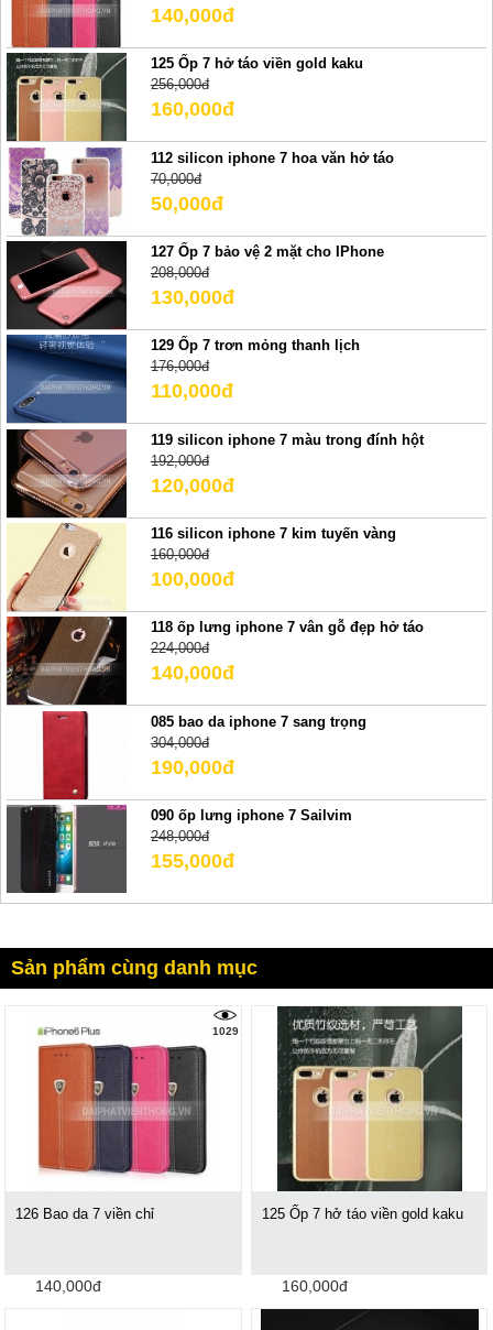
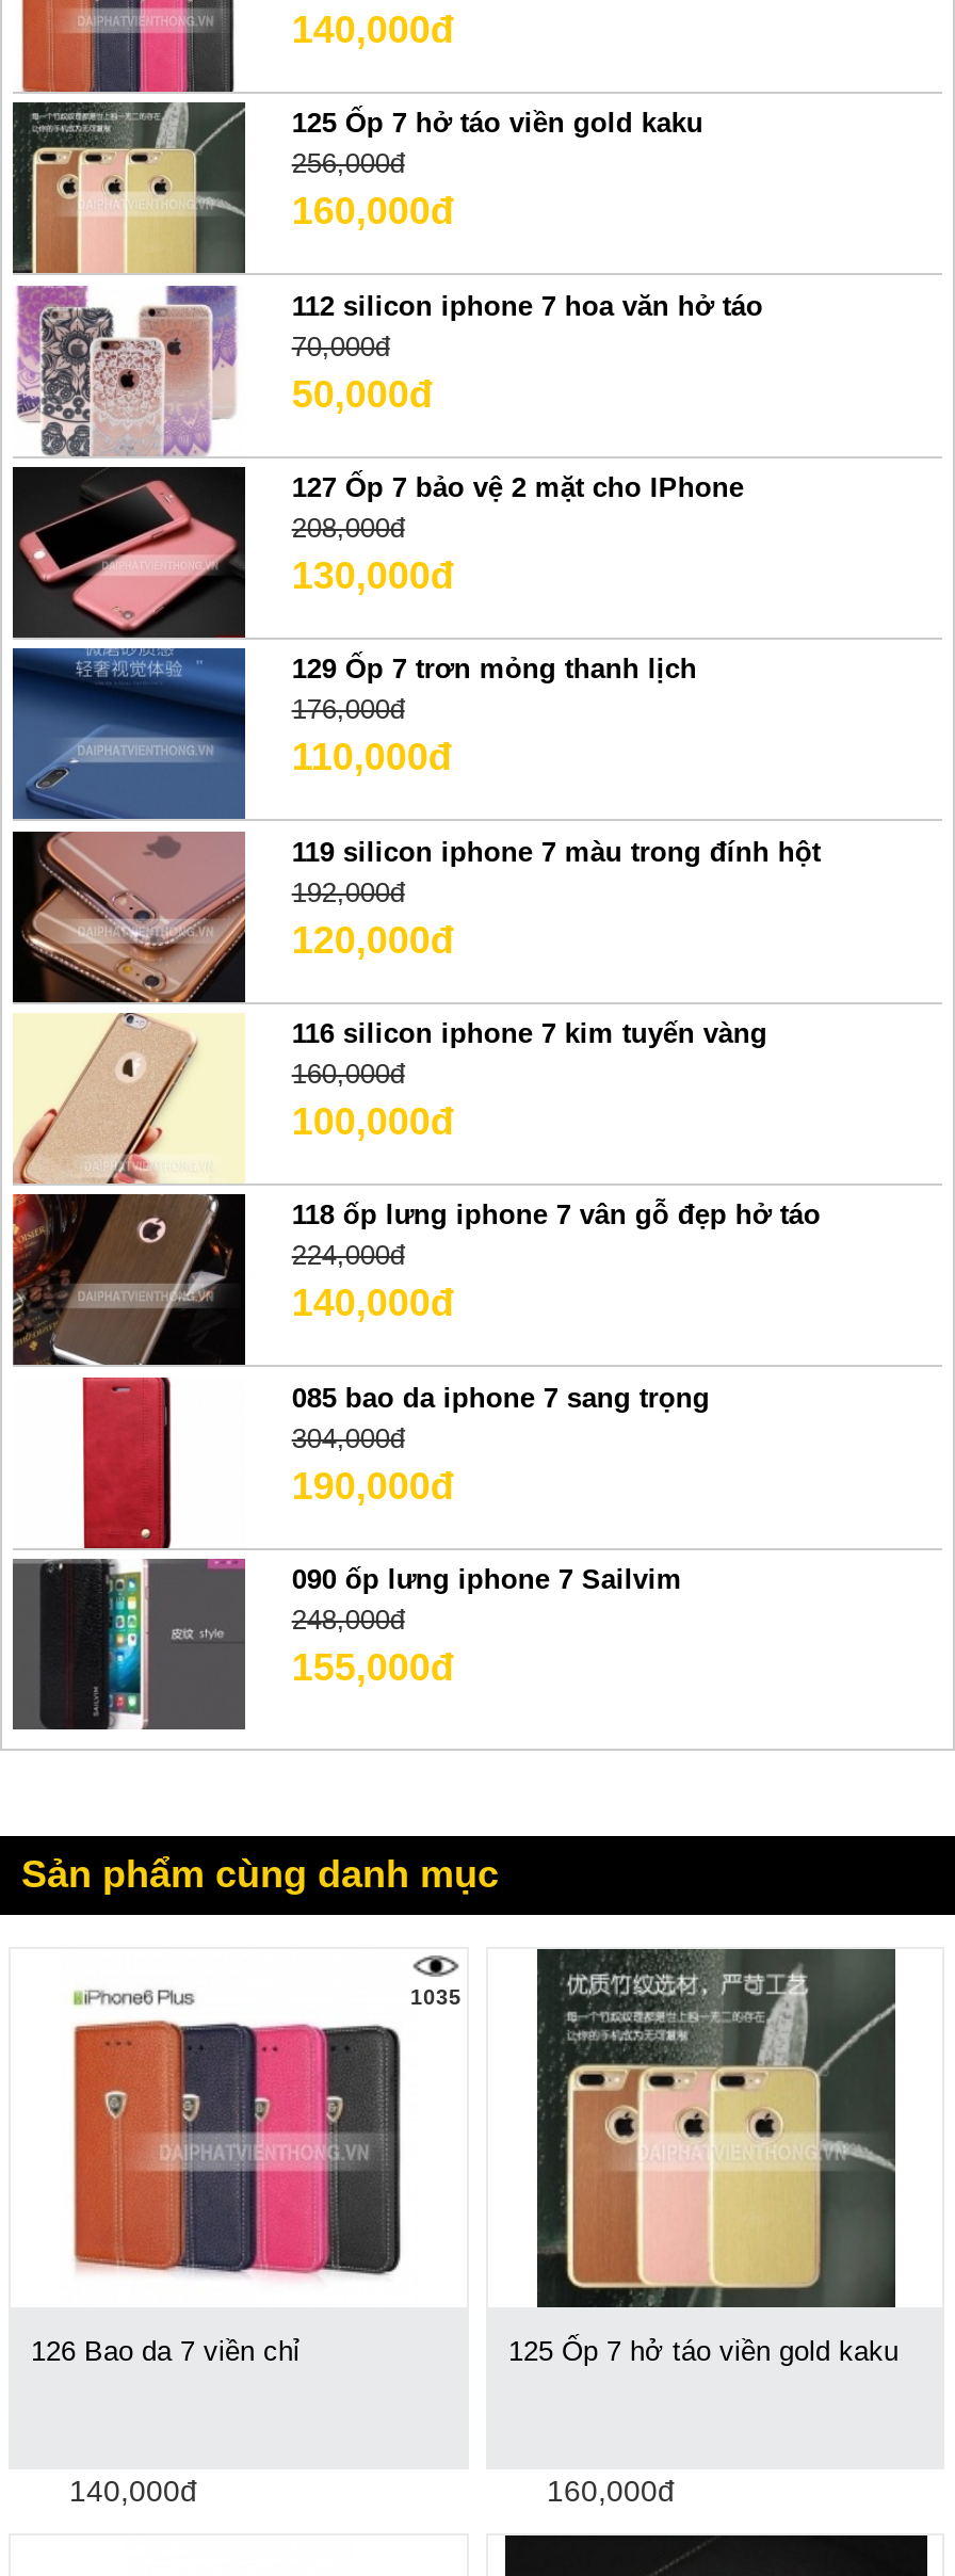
- 1029
+ 1035
